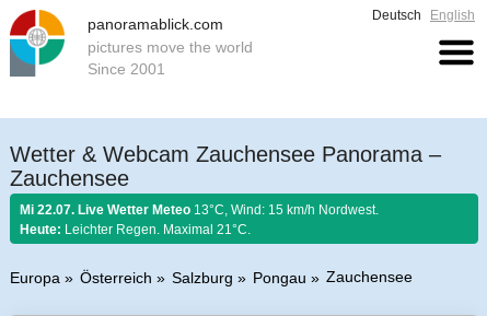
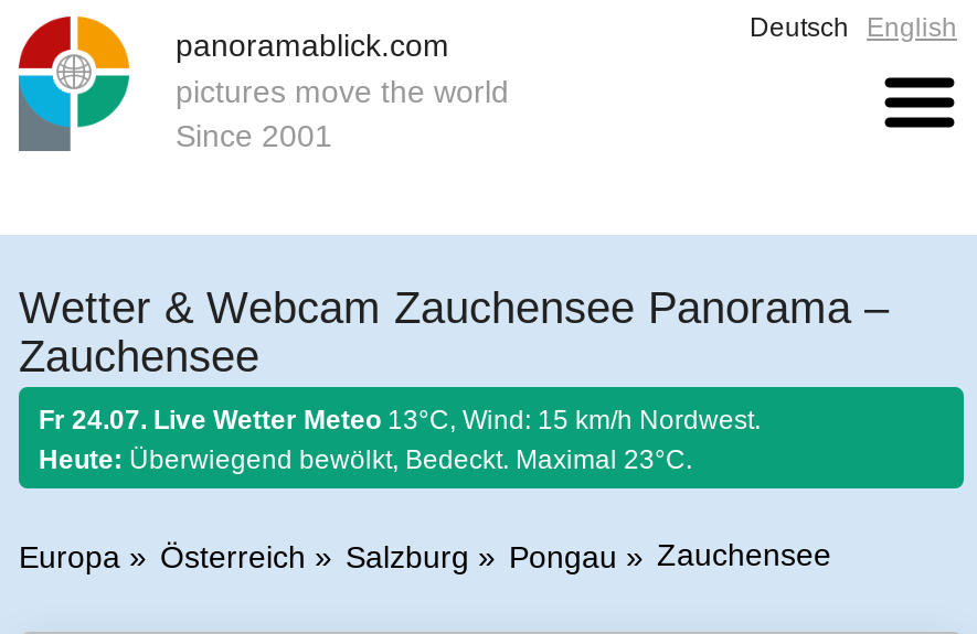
- Mi 22.07. Live Wetter Meteo 13°C, Wind: 15 km/h Nordwest.
- Heute: Leichter Regen. Maximal 21°C.
+ Fr 24.07. Live Wetter Meteo 13°C, Wind: 15 km/h Nordwest.
+ Heute: Überwiegend bewölkt, Bedeckt. Maximal 23°C.
